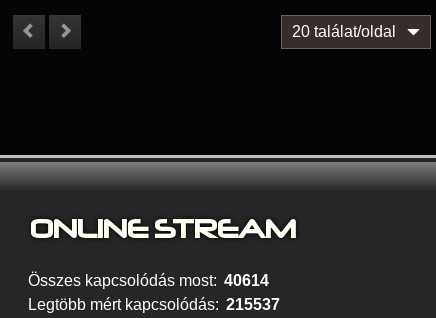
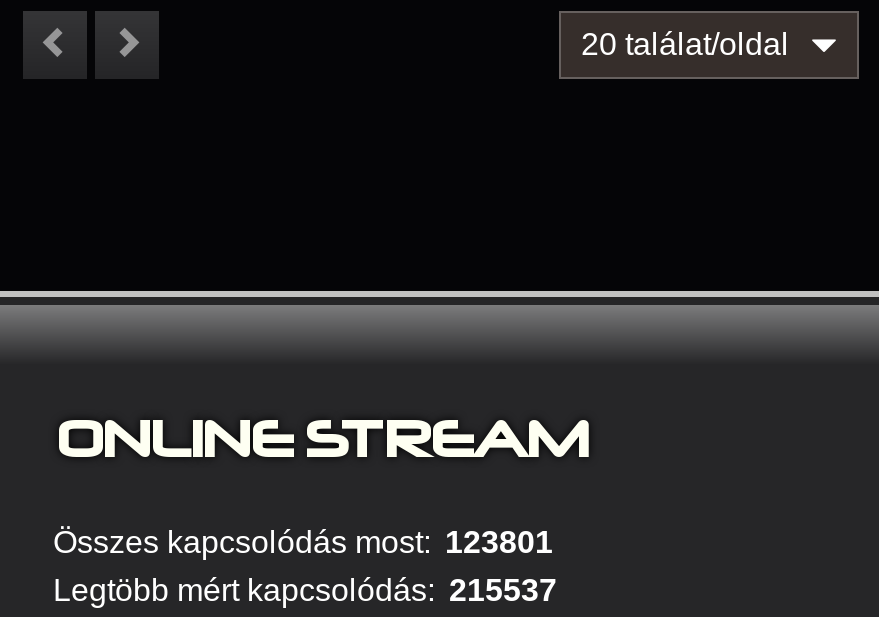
- Összes kapcsolódás most: 40614
+ Összes kapcsolódás most: 123801
